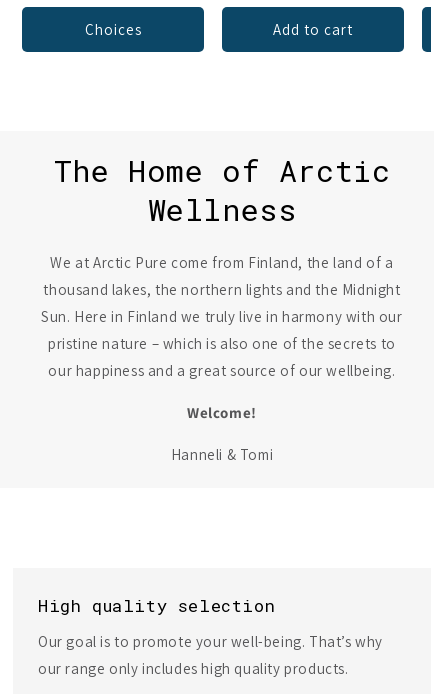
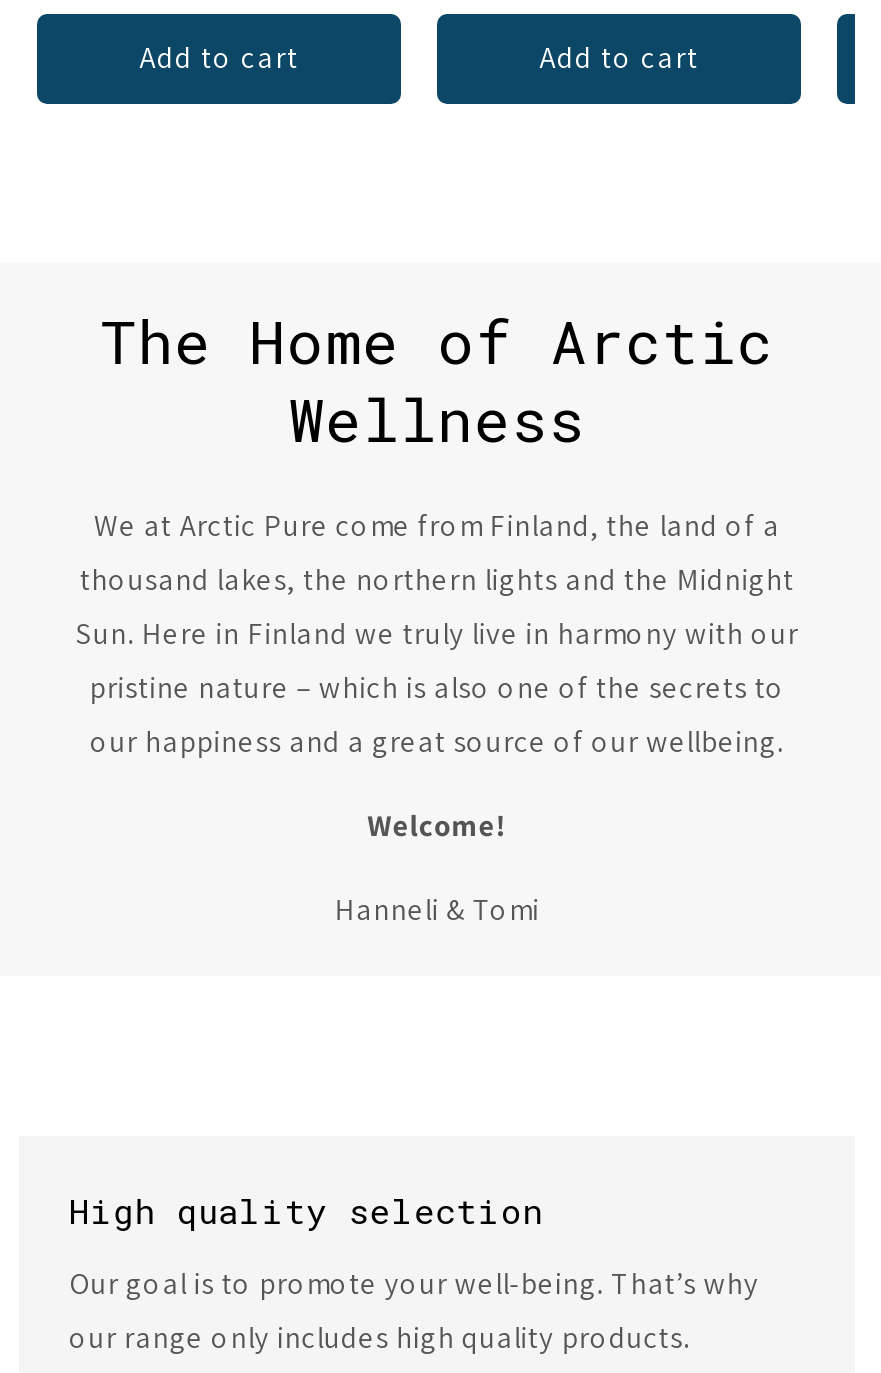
- Choices
+ Add to cart
